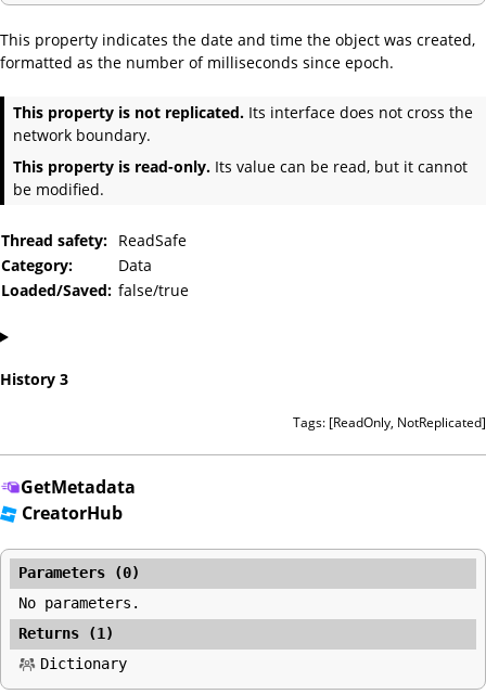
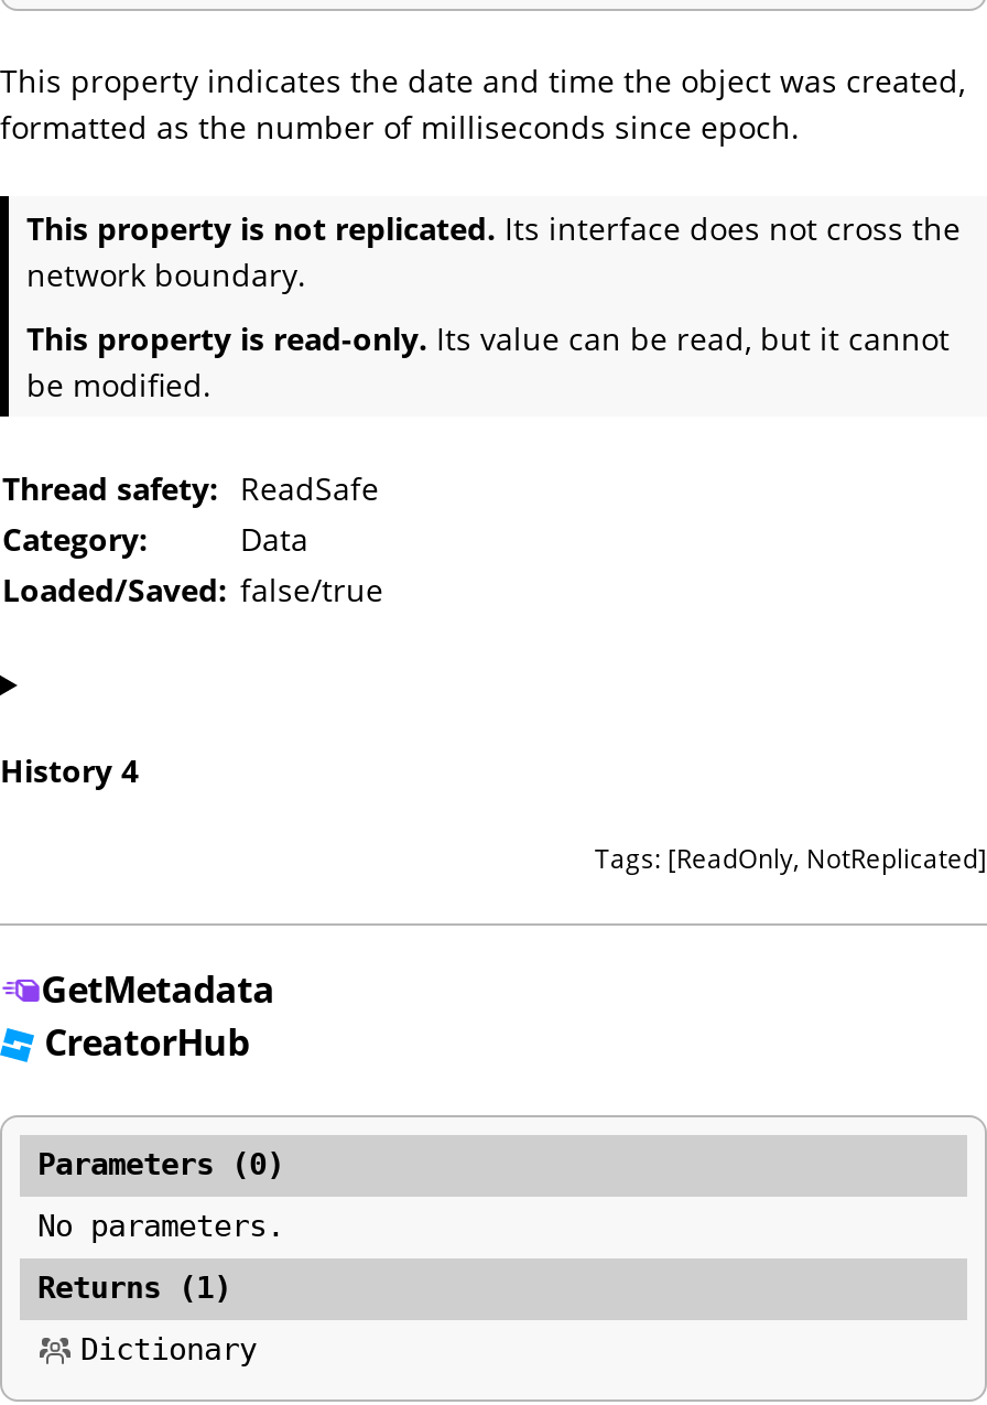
- History 3
+ History 4
